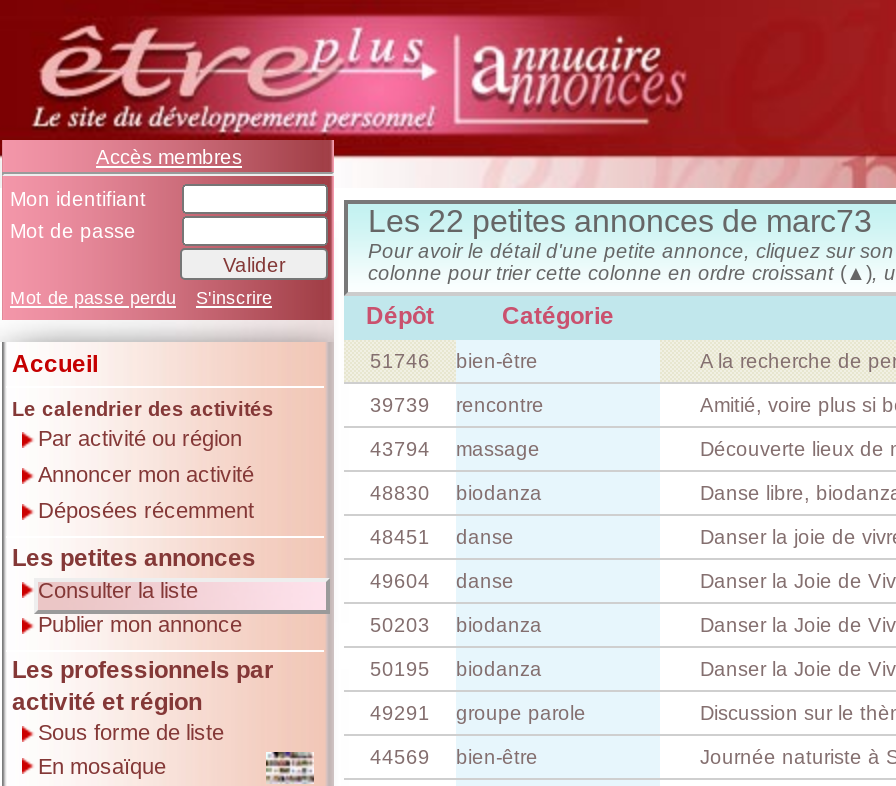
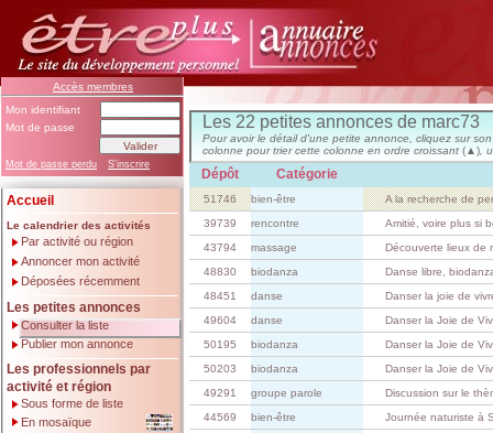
- 50203 biodanza
+ 50195 biodanza

- 50195 biodanza
+ 50203 biodanza
